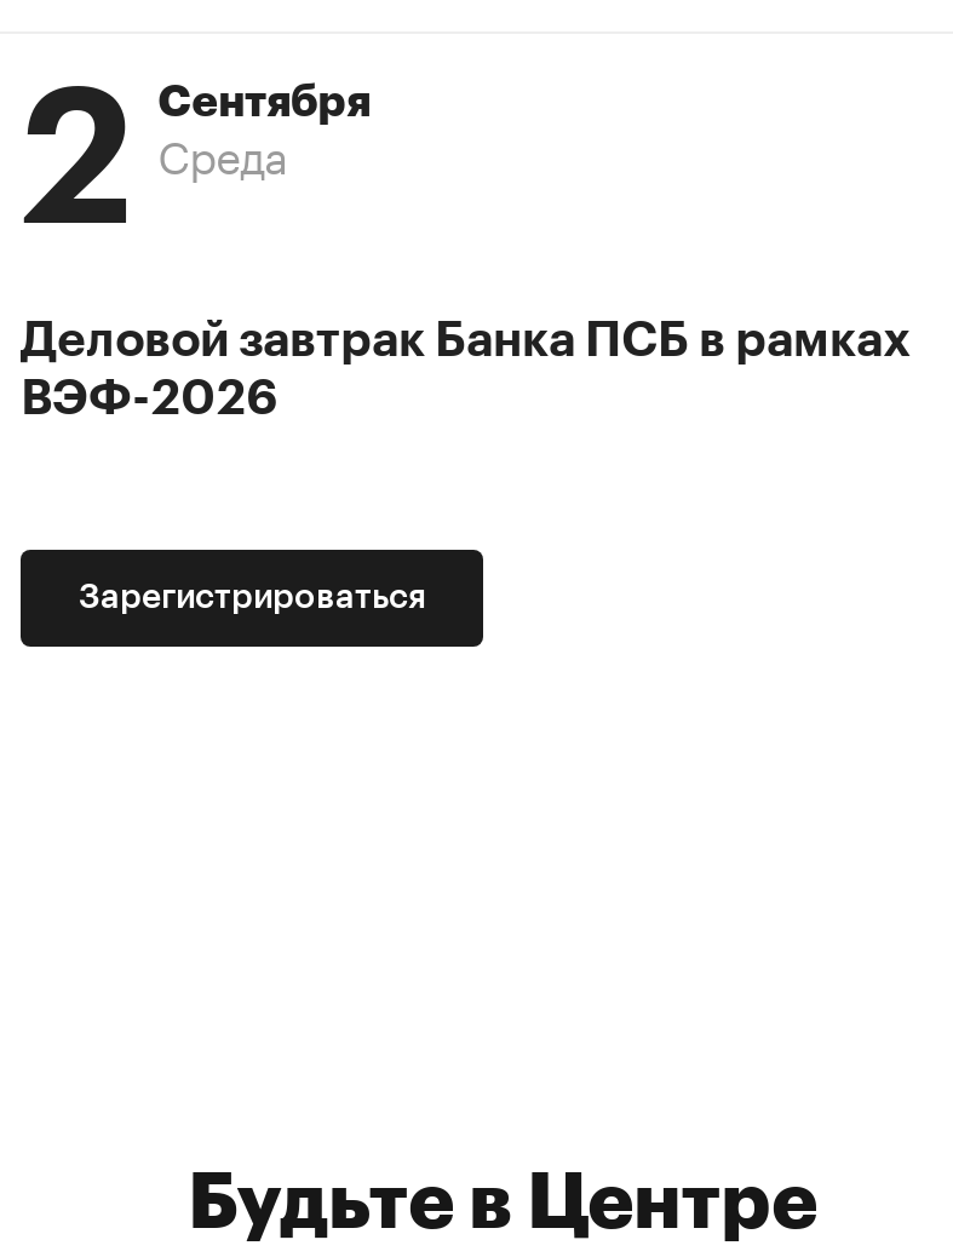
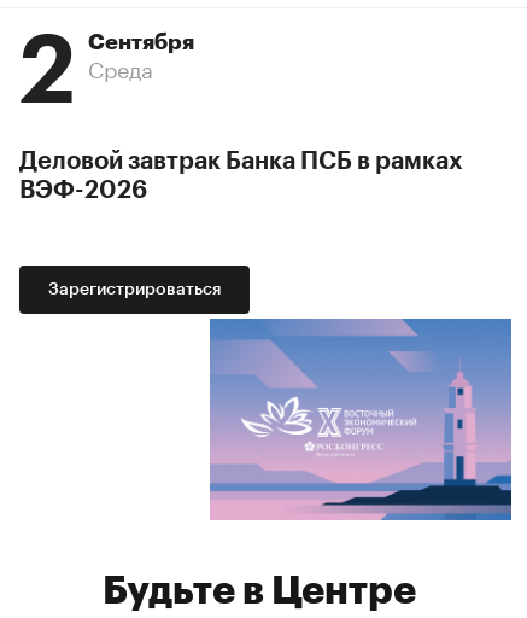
+ [image]
